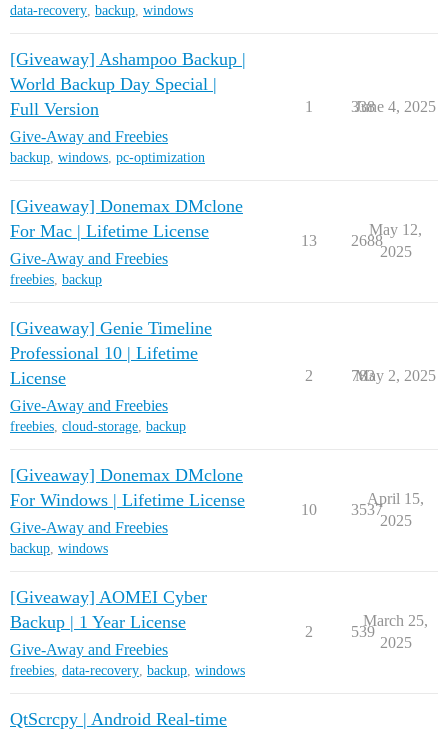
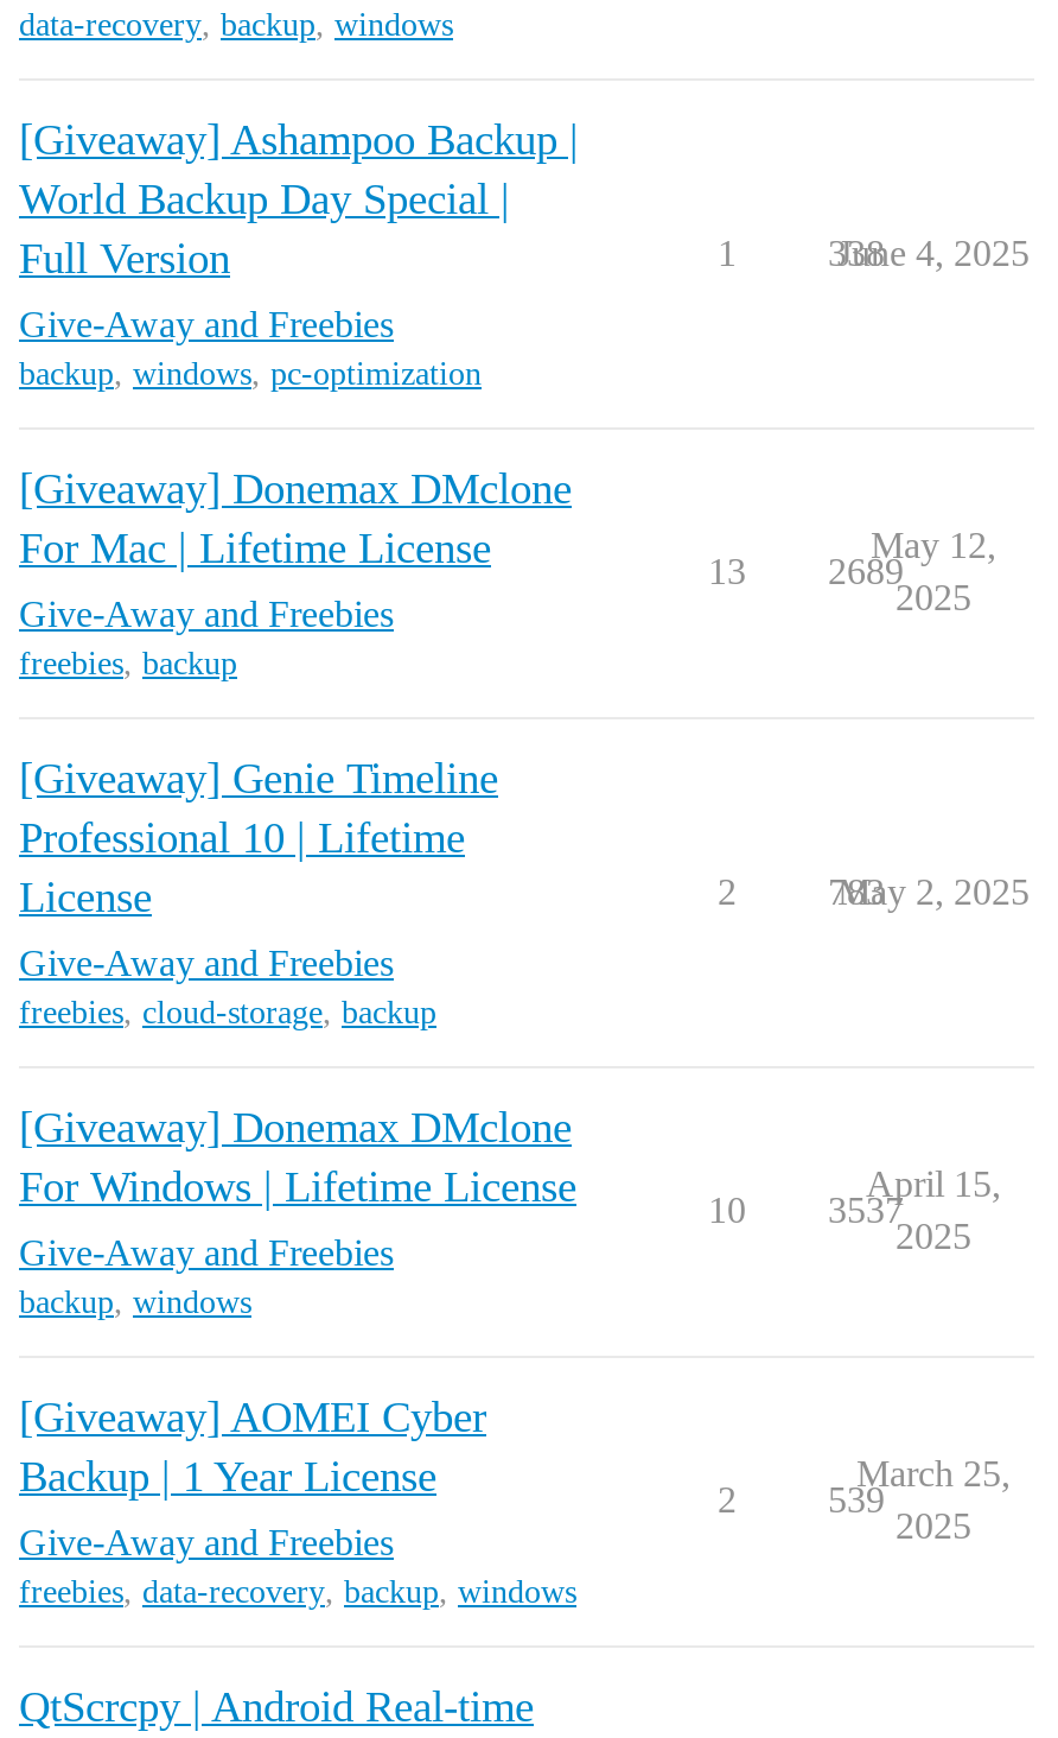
- 2688
+ 2689
